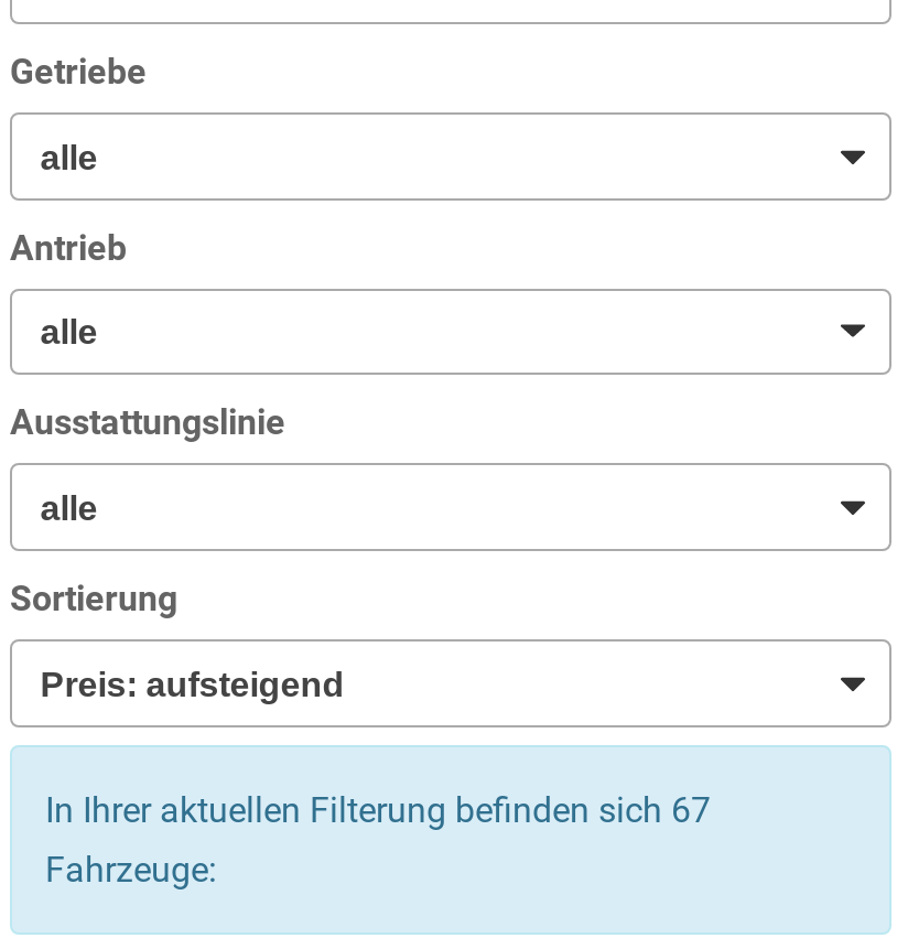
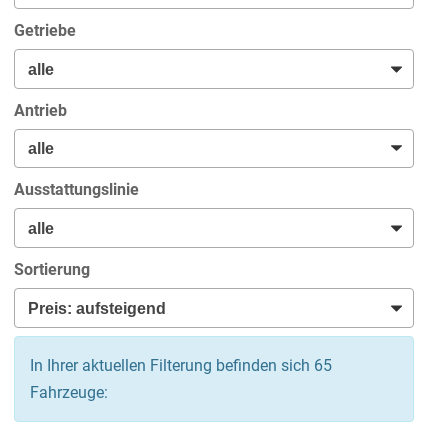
- In Ihrer aktuellen Filterung befinden sich 67
+ In Ihrer aktuellen Filterung befinden sich 65
